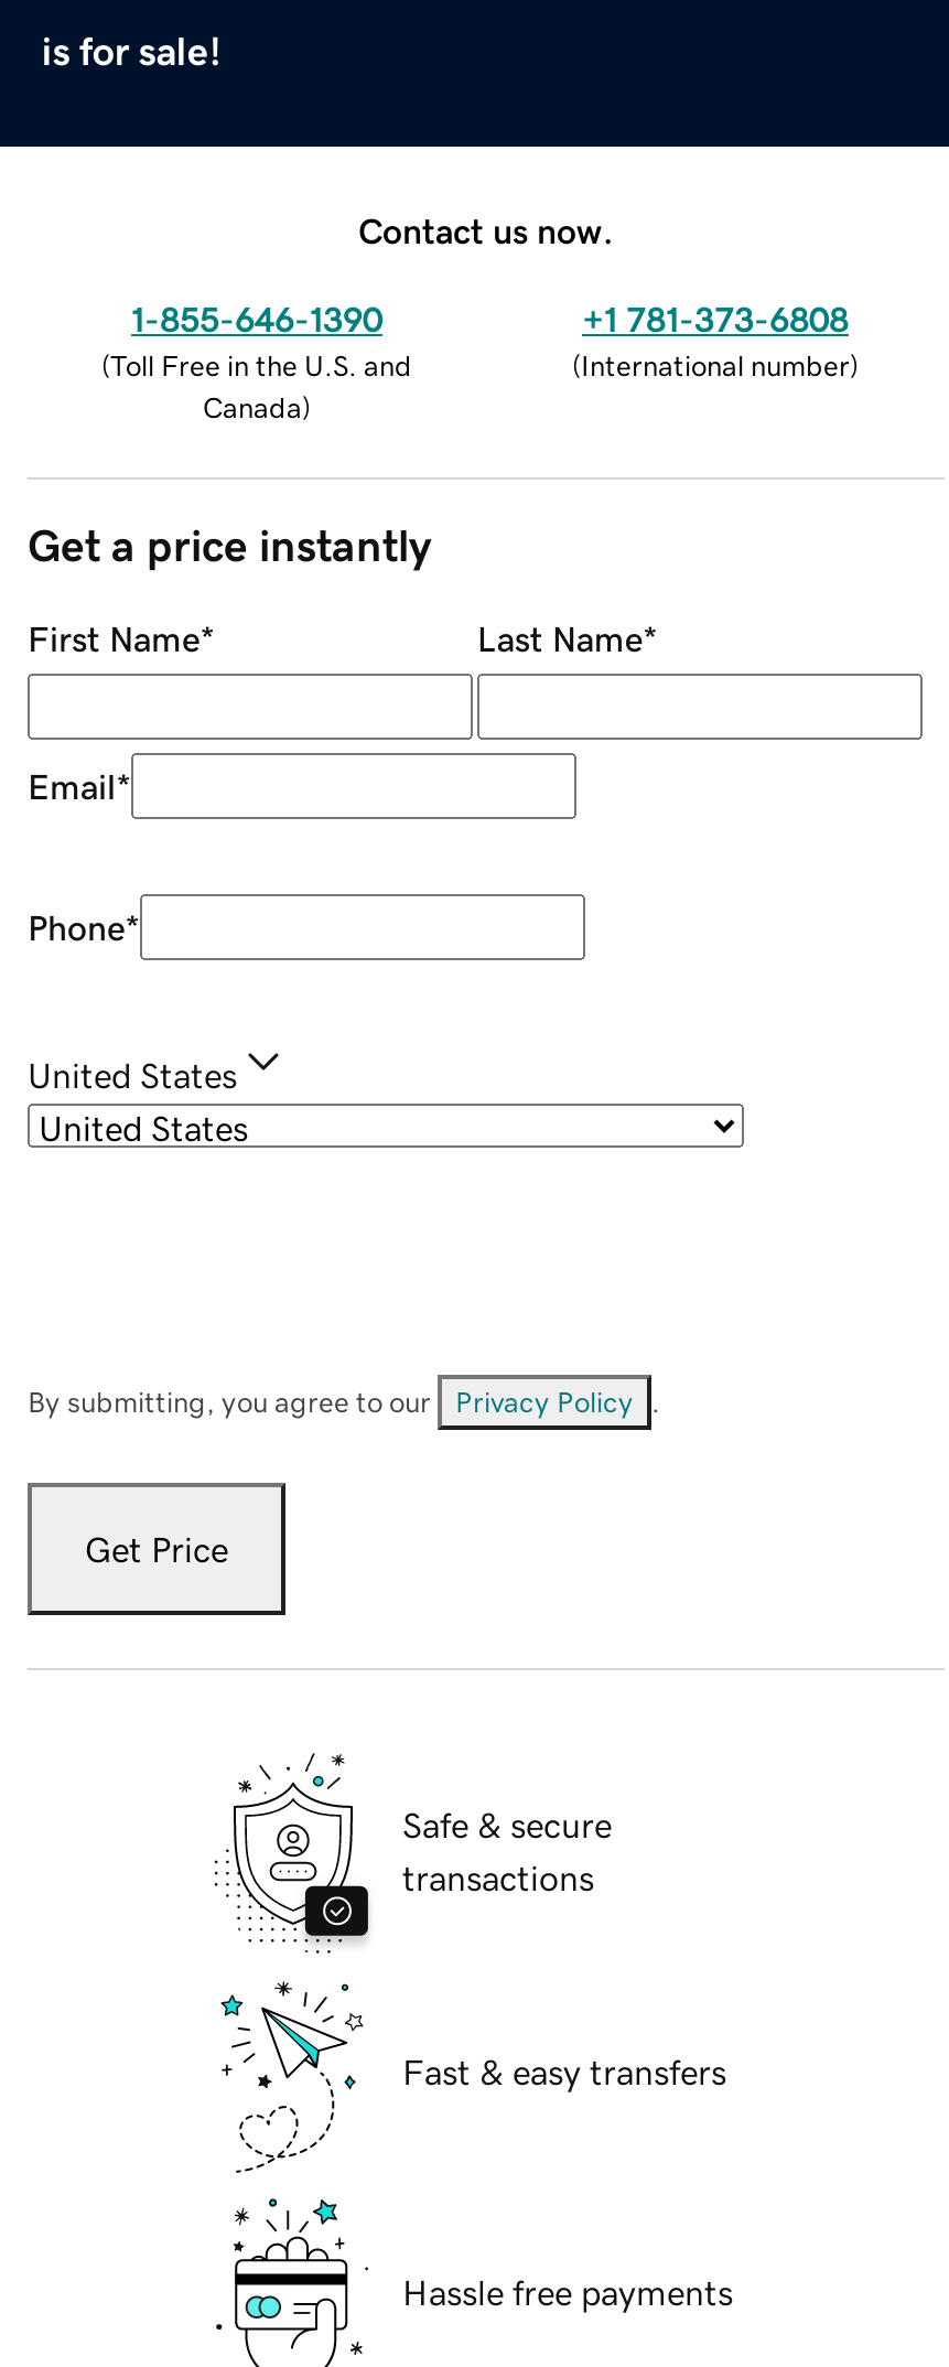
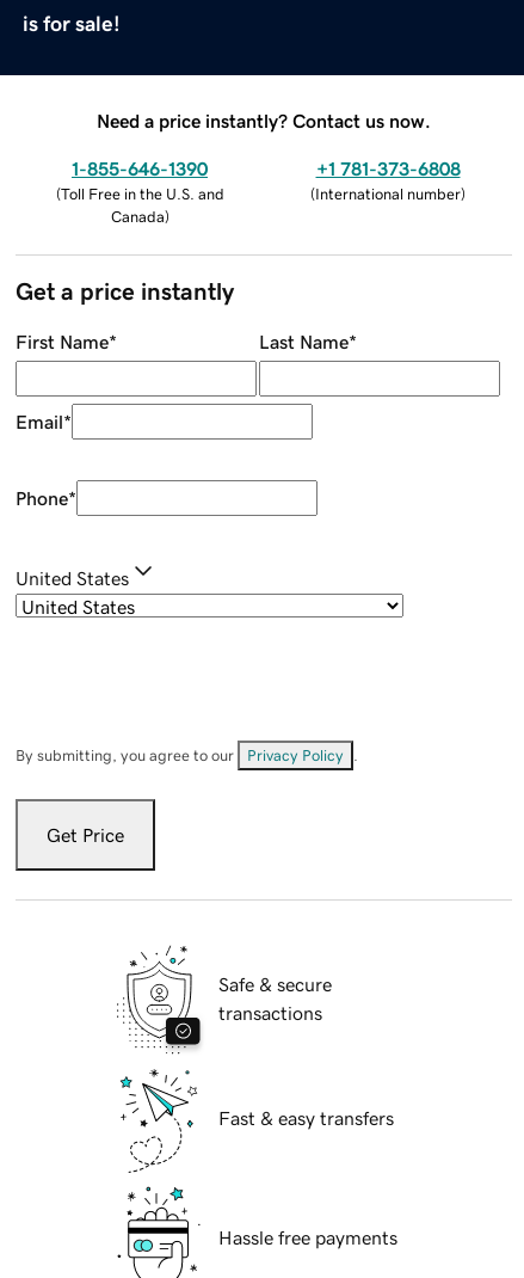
- Contact us now.
+ Need a price instantly? Contact us now.
